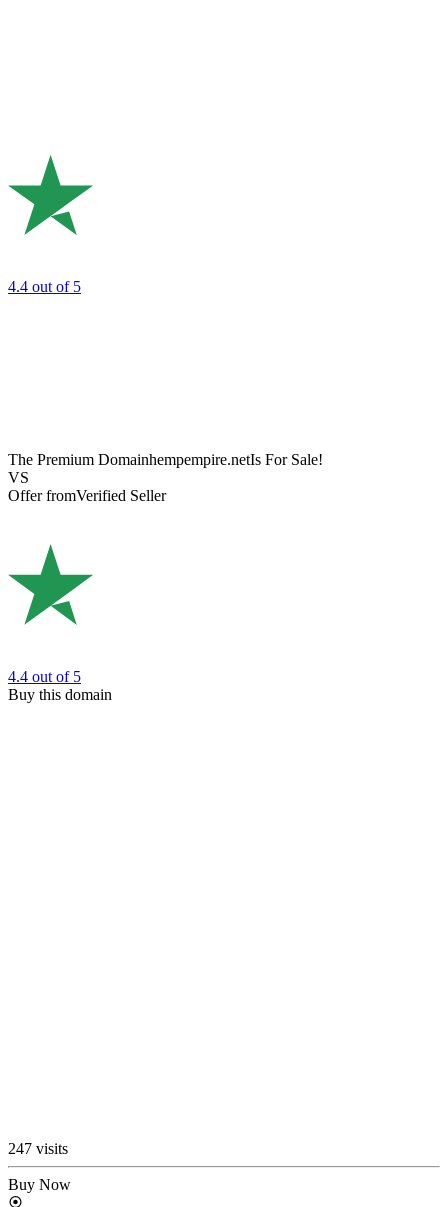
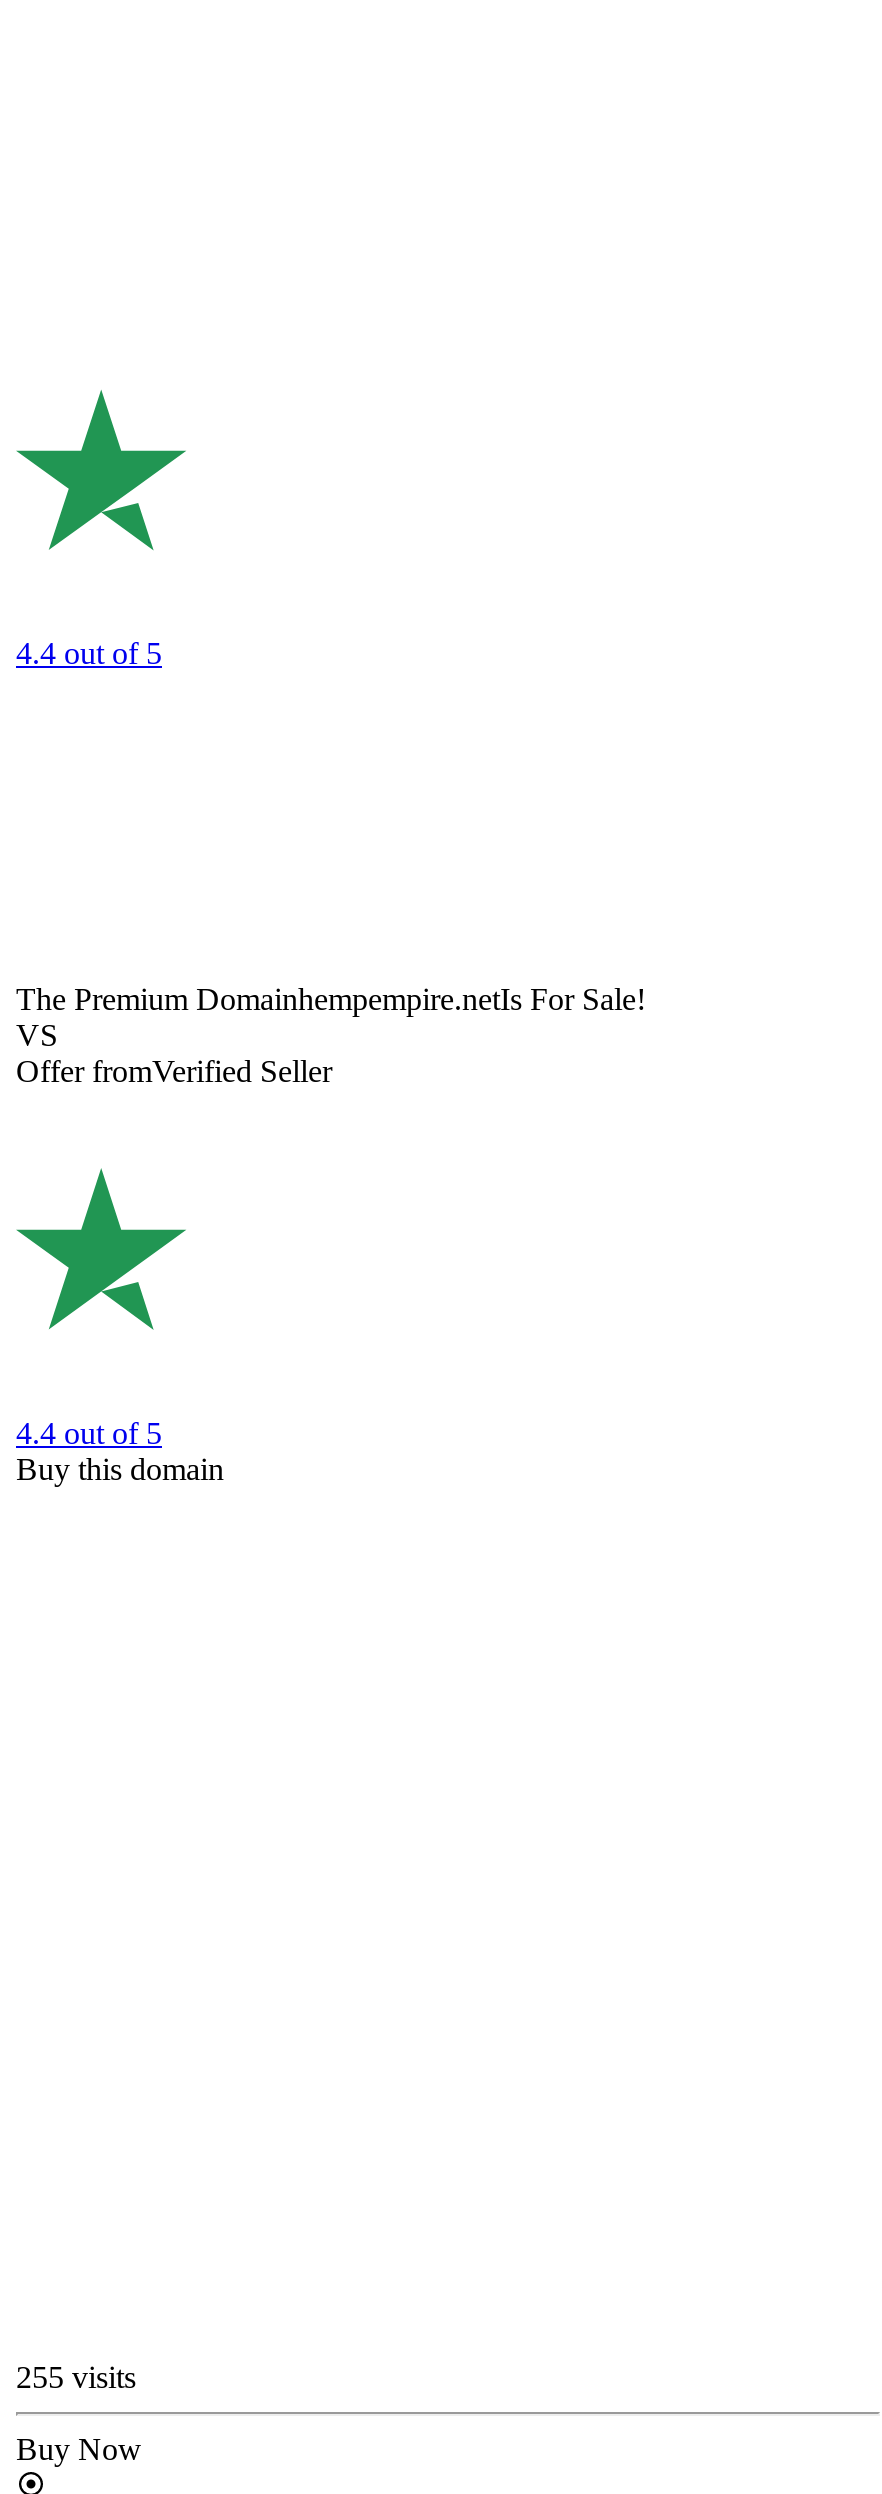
- 247 visits
+ 255 visits
